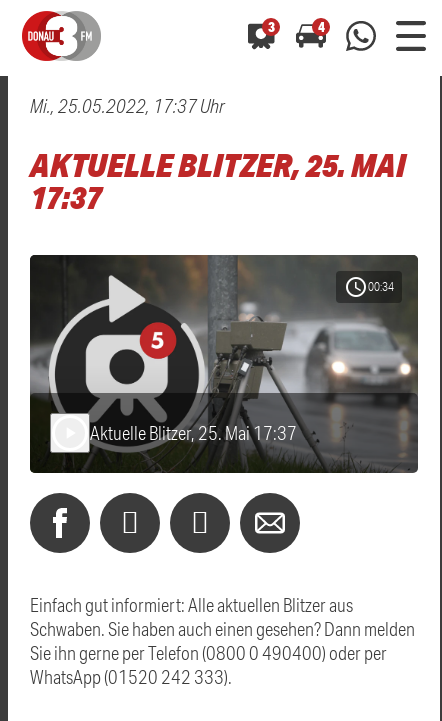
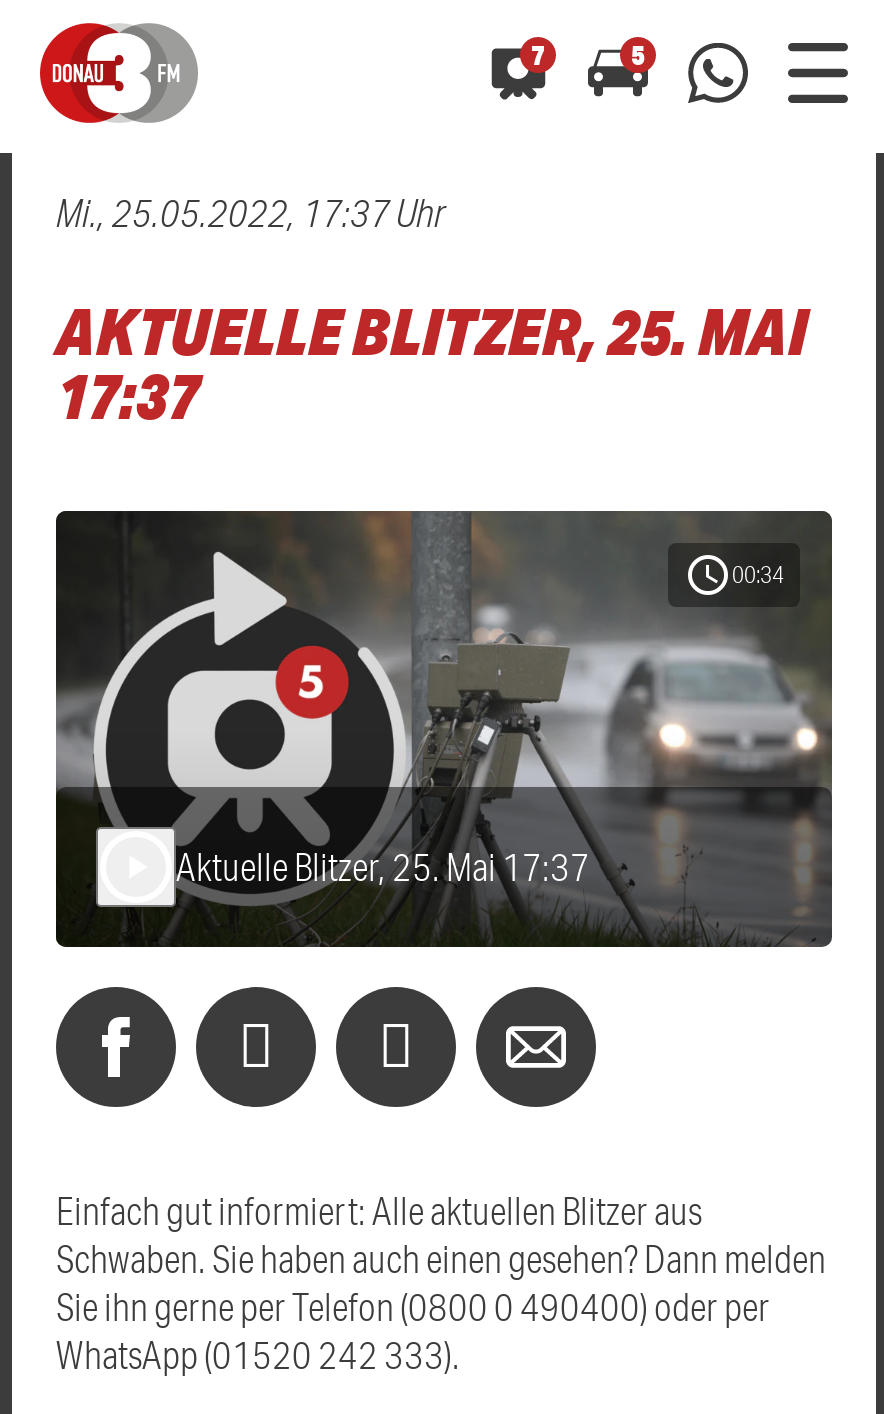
- 3
+ 7

- 4
+ 5
